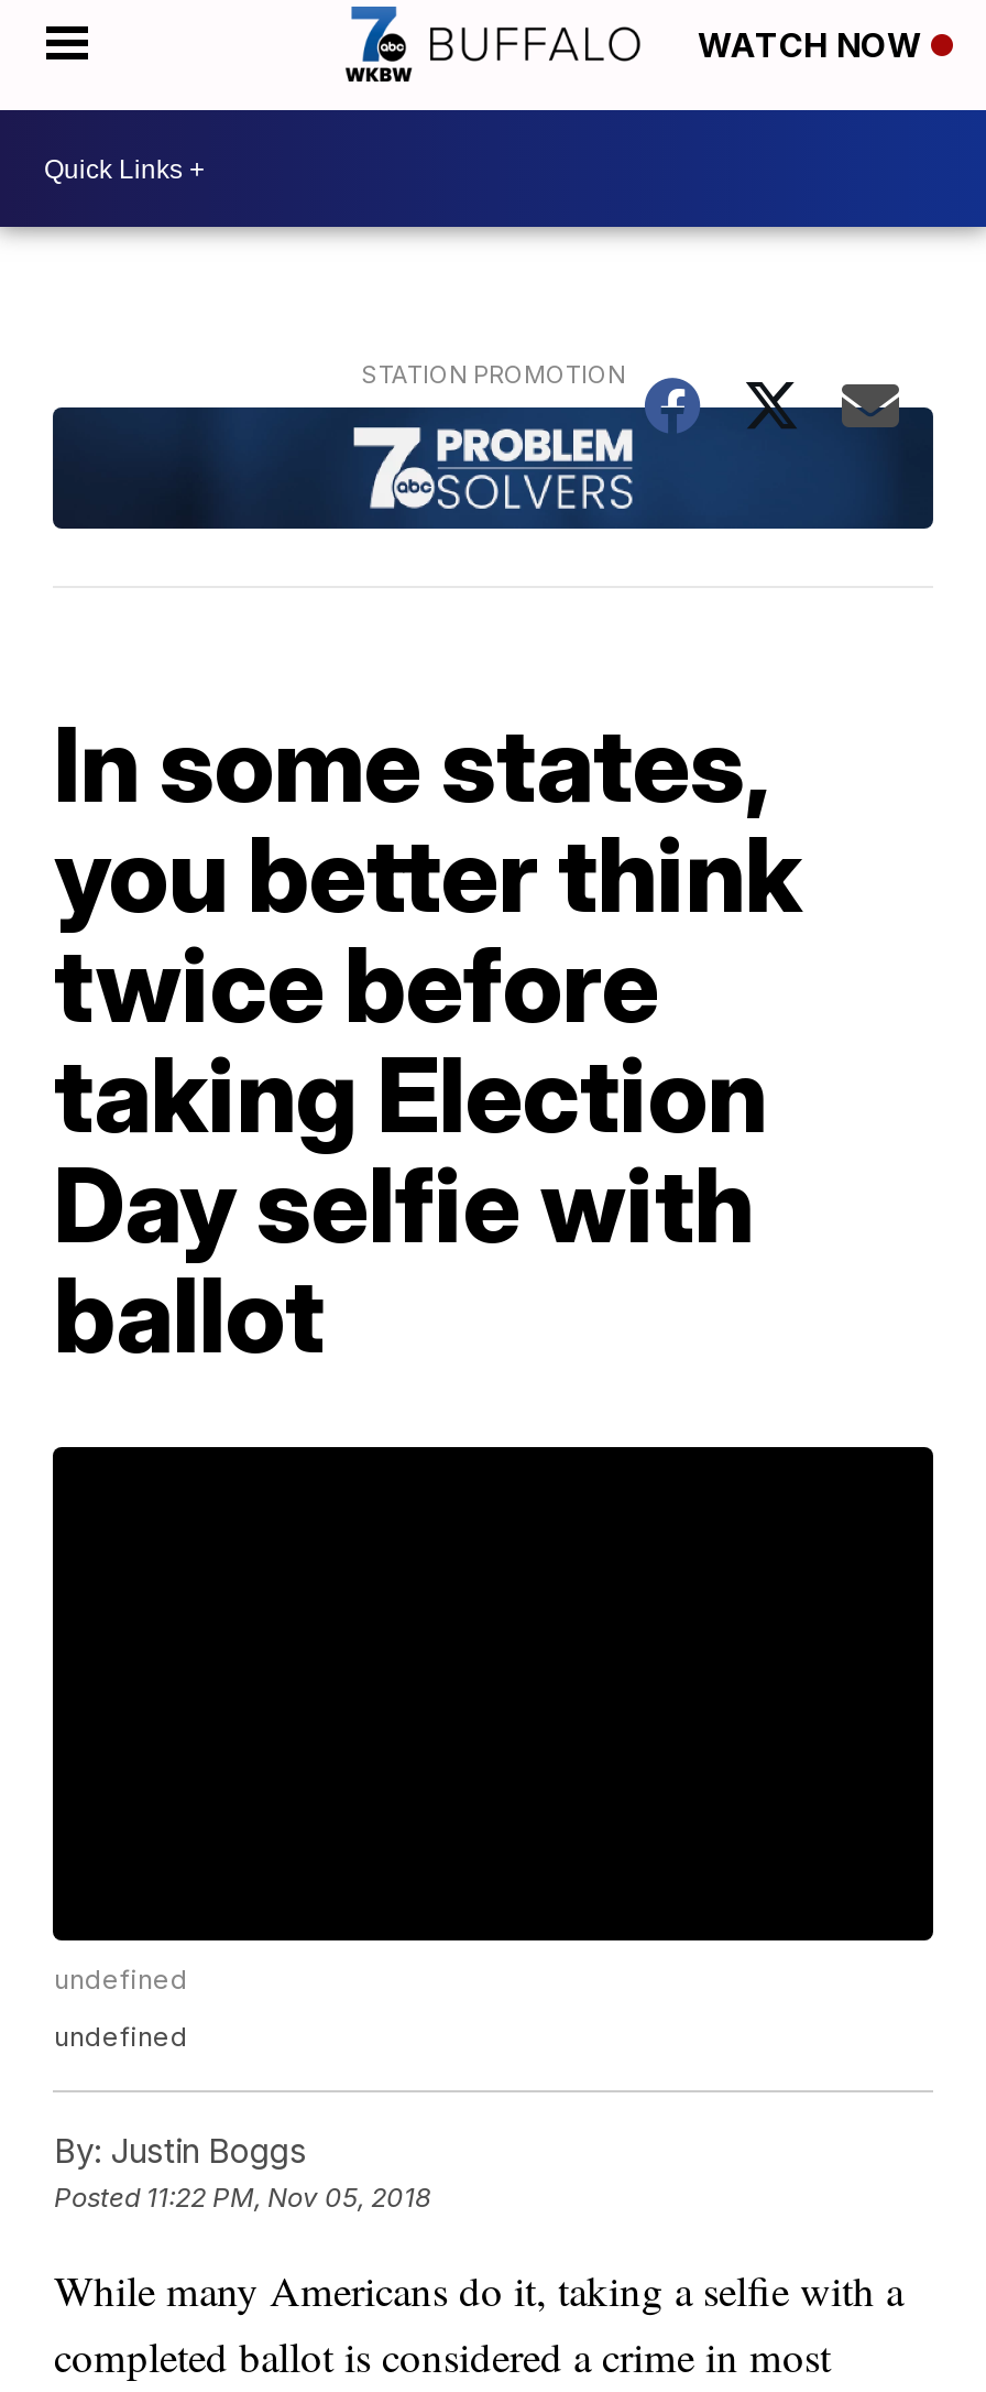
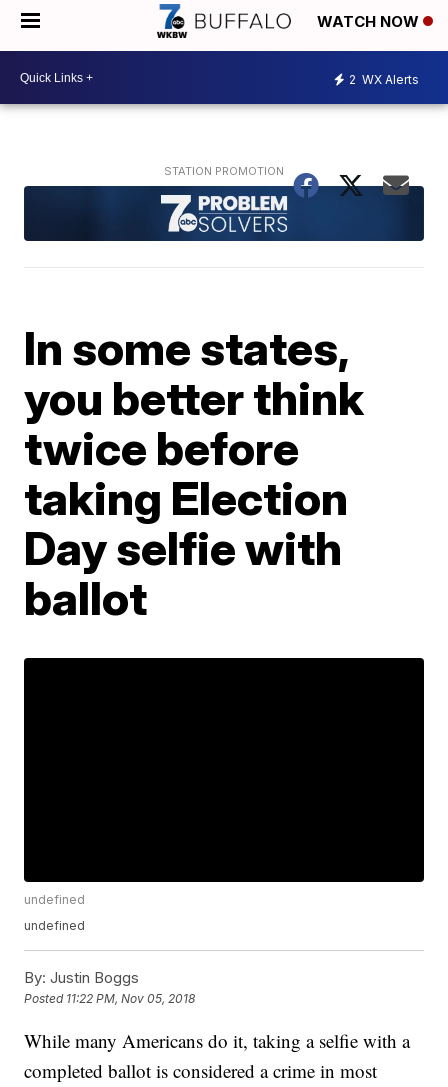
+ 2 WX Alerts
